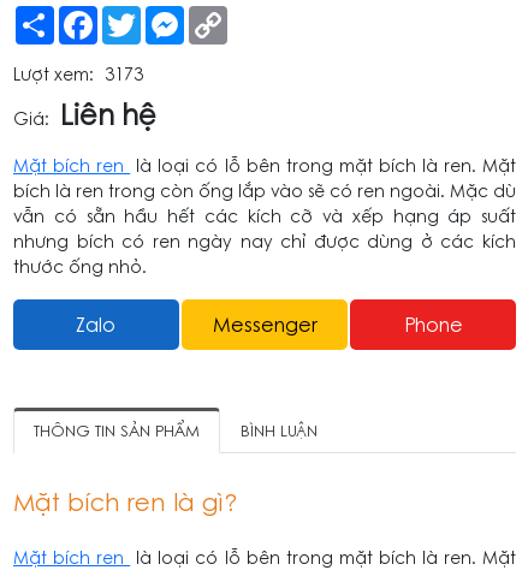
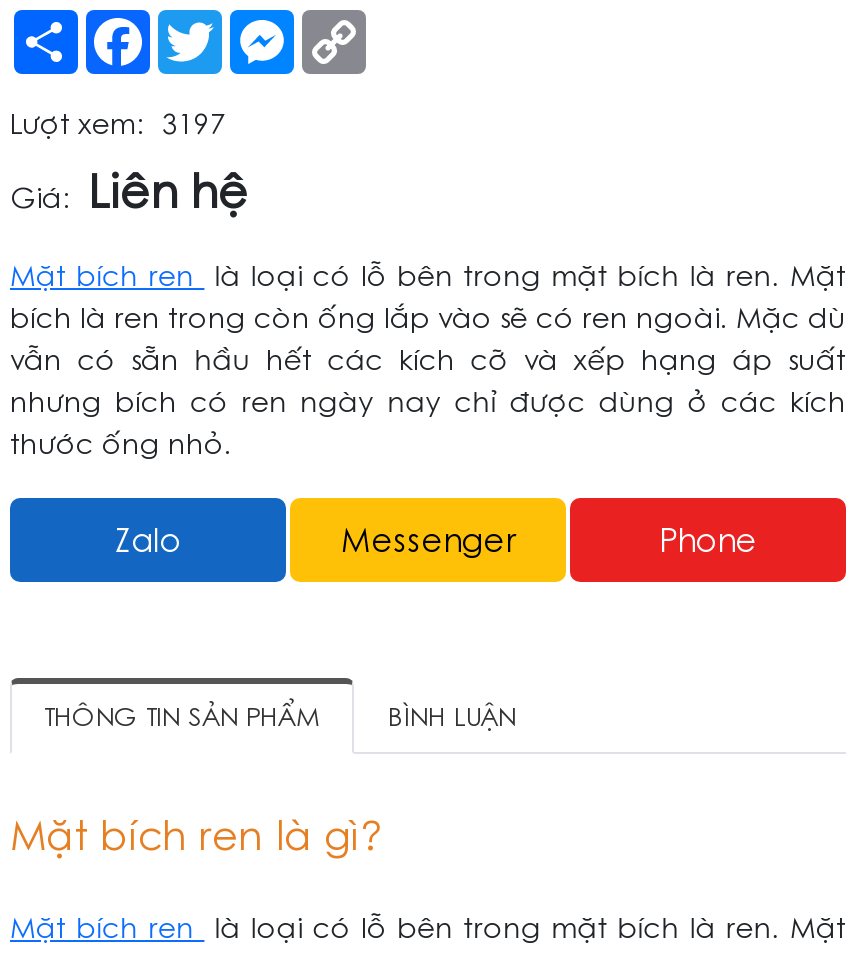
- Lượt xem: 3173
+ Lượt xem: 3197
